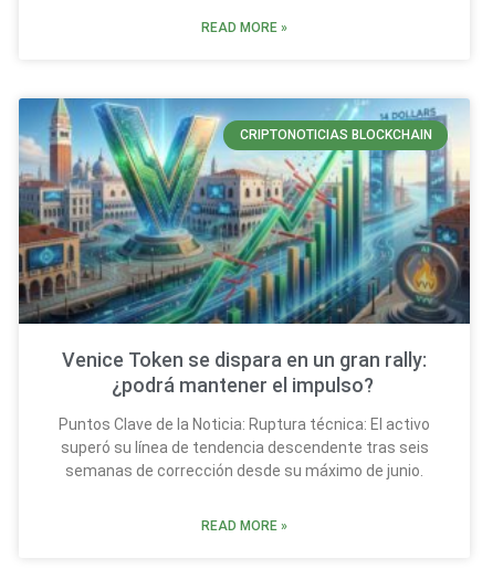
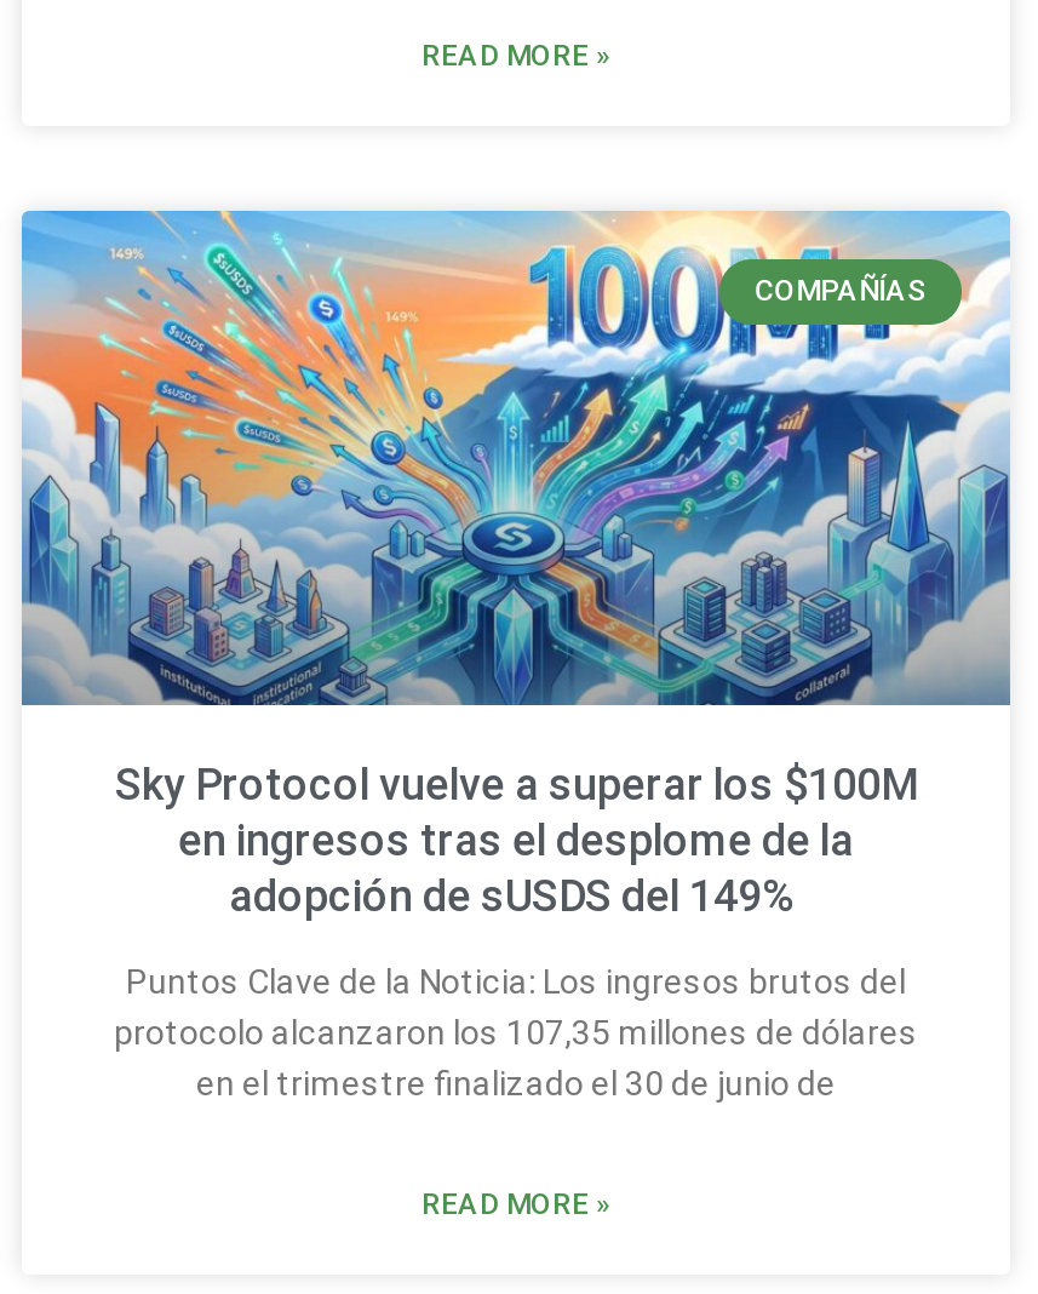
- [image]
- CRIPTONOTICIAS BLOCKCHAIN
+ [image]
+ COMPAÑÍAS

- Venice Token se dispara en un gran rally:
- ¿podrá mantener el impulso?
+ Sky Protocol vuelve a superar los $100M
+ en ingresos tras el desplome de la
+ adopción de sUSDS del 149%

- Puntos Clave de la Noticia: Ruptura técnica: El activo
- superó su línea de tendencia descendente tras seis
- semanas de corrección desde su máximo de junio.
+ Puntos Clave de la Noticia: Los ingresos brutos del
+ protocolo alcanzaron los 107,35 millones de dólares
+ en el trimestre finalizado el 30 de junio de
